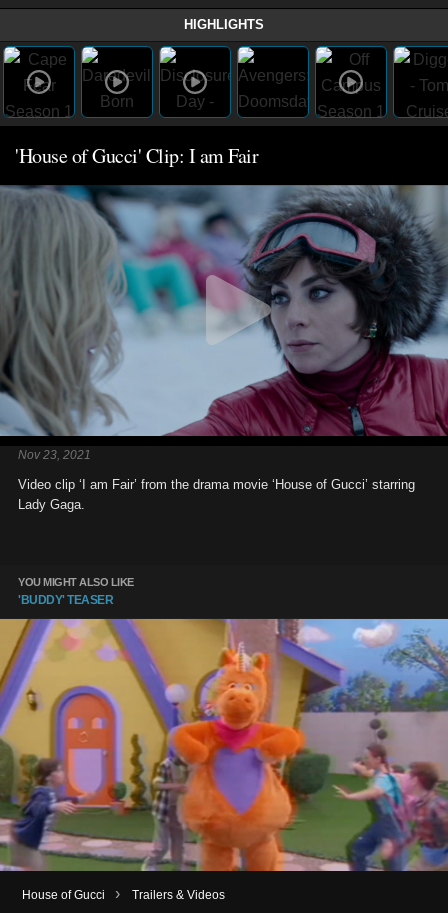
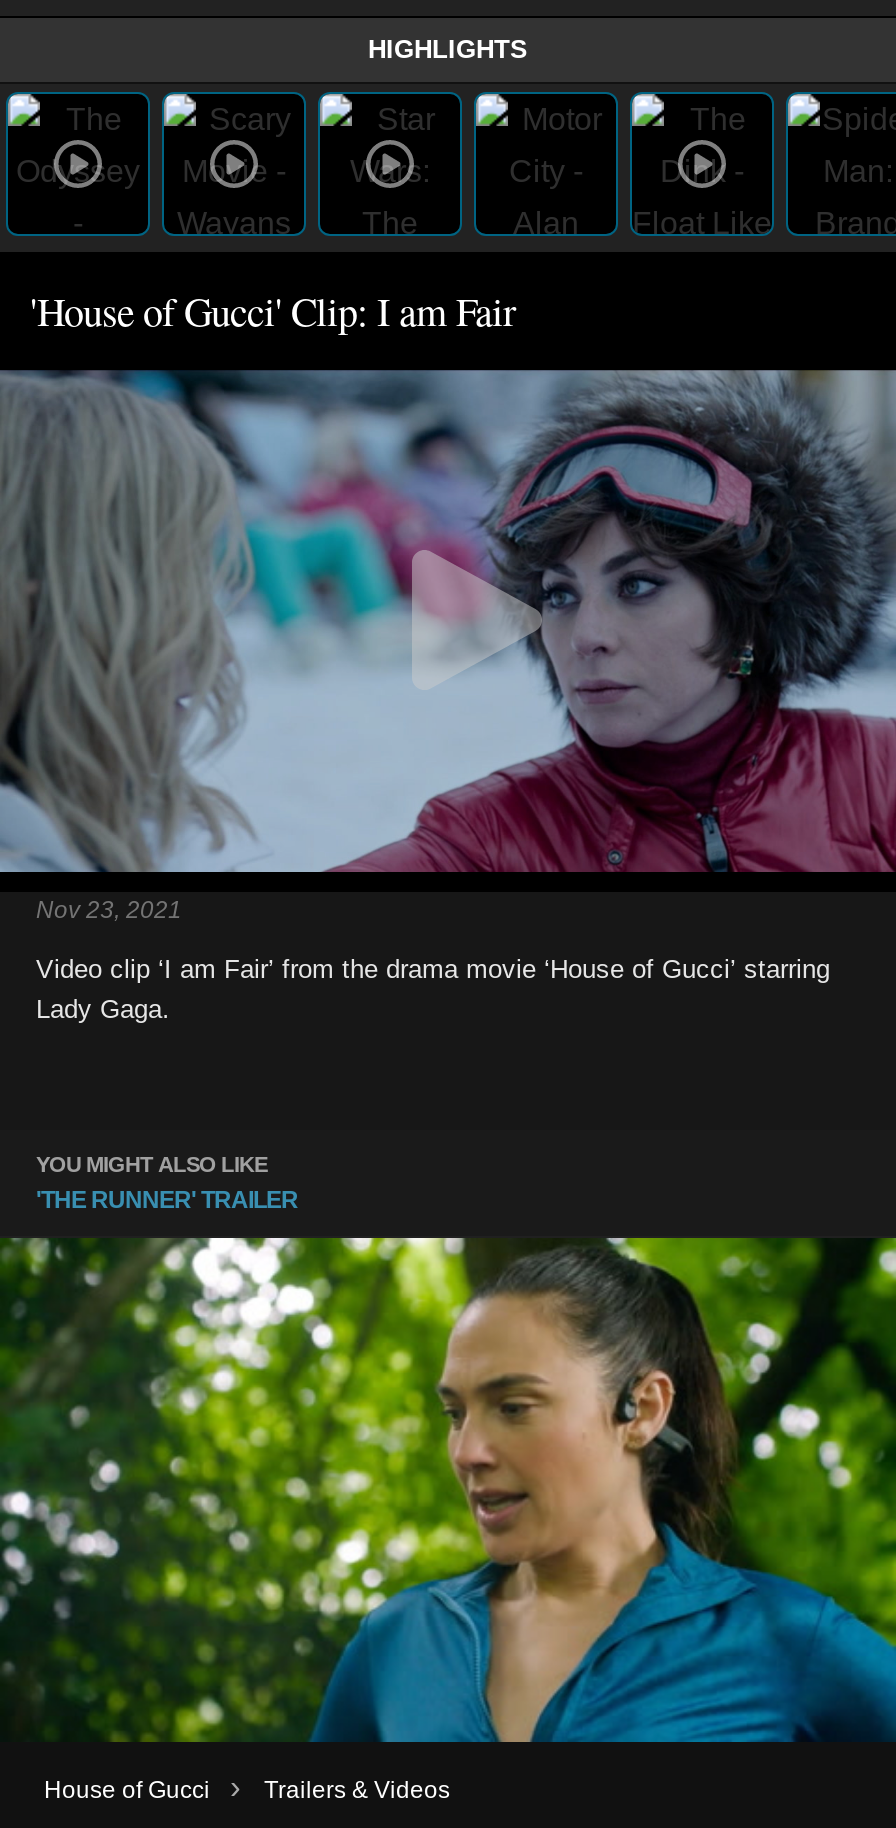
- 'BUDDY' TEASER
+ 'THE RUNNER' TRAILER

- [image]
+ [image]
